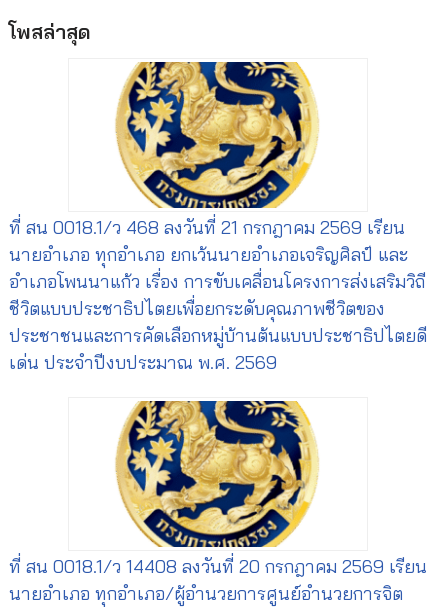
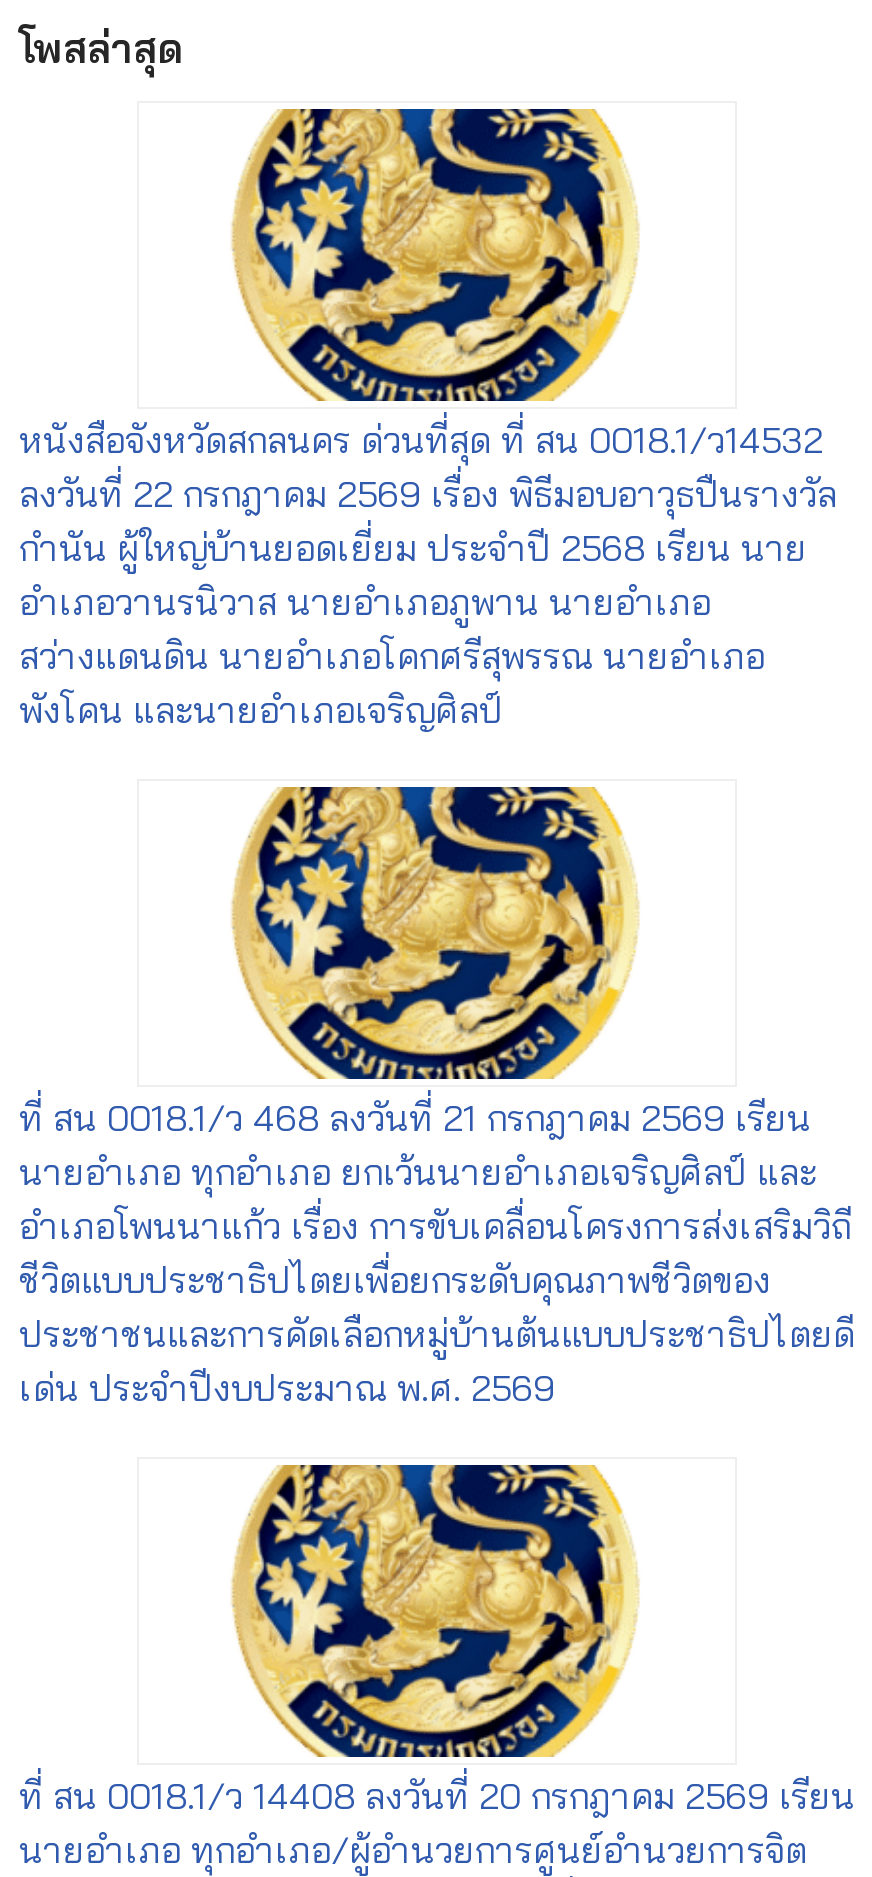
+ หนังสือจังหวัดสกลนคร ด่วนที่สุด ที่ สน 0018.1/ว14532
+ ลงวันที่ 22 กรกฎาคม 2569 เรื่อง พิธีมอบอาวุธปืนรางวัล
+ กำนัน ผู้ใหญ่บ้านยอดเยี่ยม ประจำปี 2568 เรียน นาย
+ อำเภอวานรนิวาส นายอำเภอภูพาน นายอำเภอ
+ สว่างแดนดิน นายอำเภอโคกศรีสุพรรณ นายอำเภอ
+ พังโคน และนายอำเภอเจริญศิลป์
